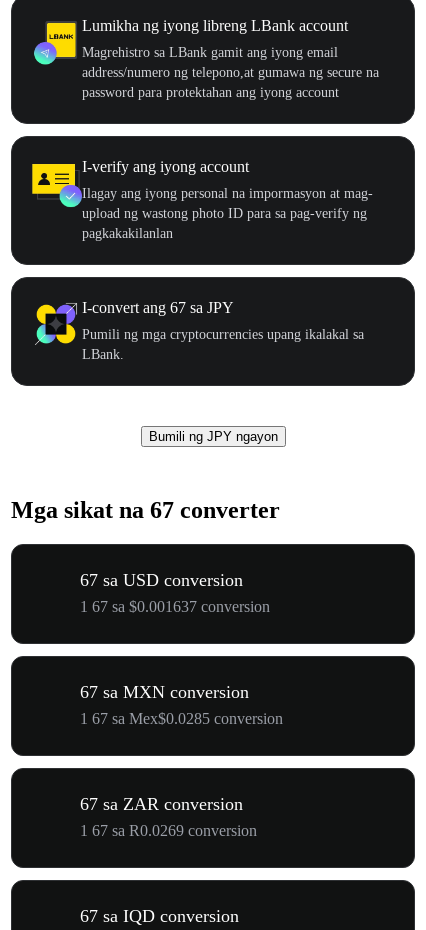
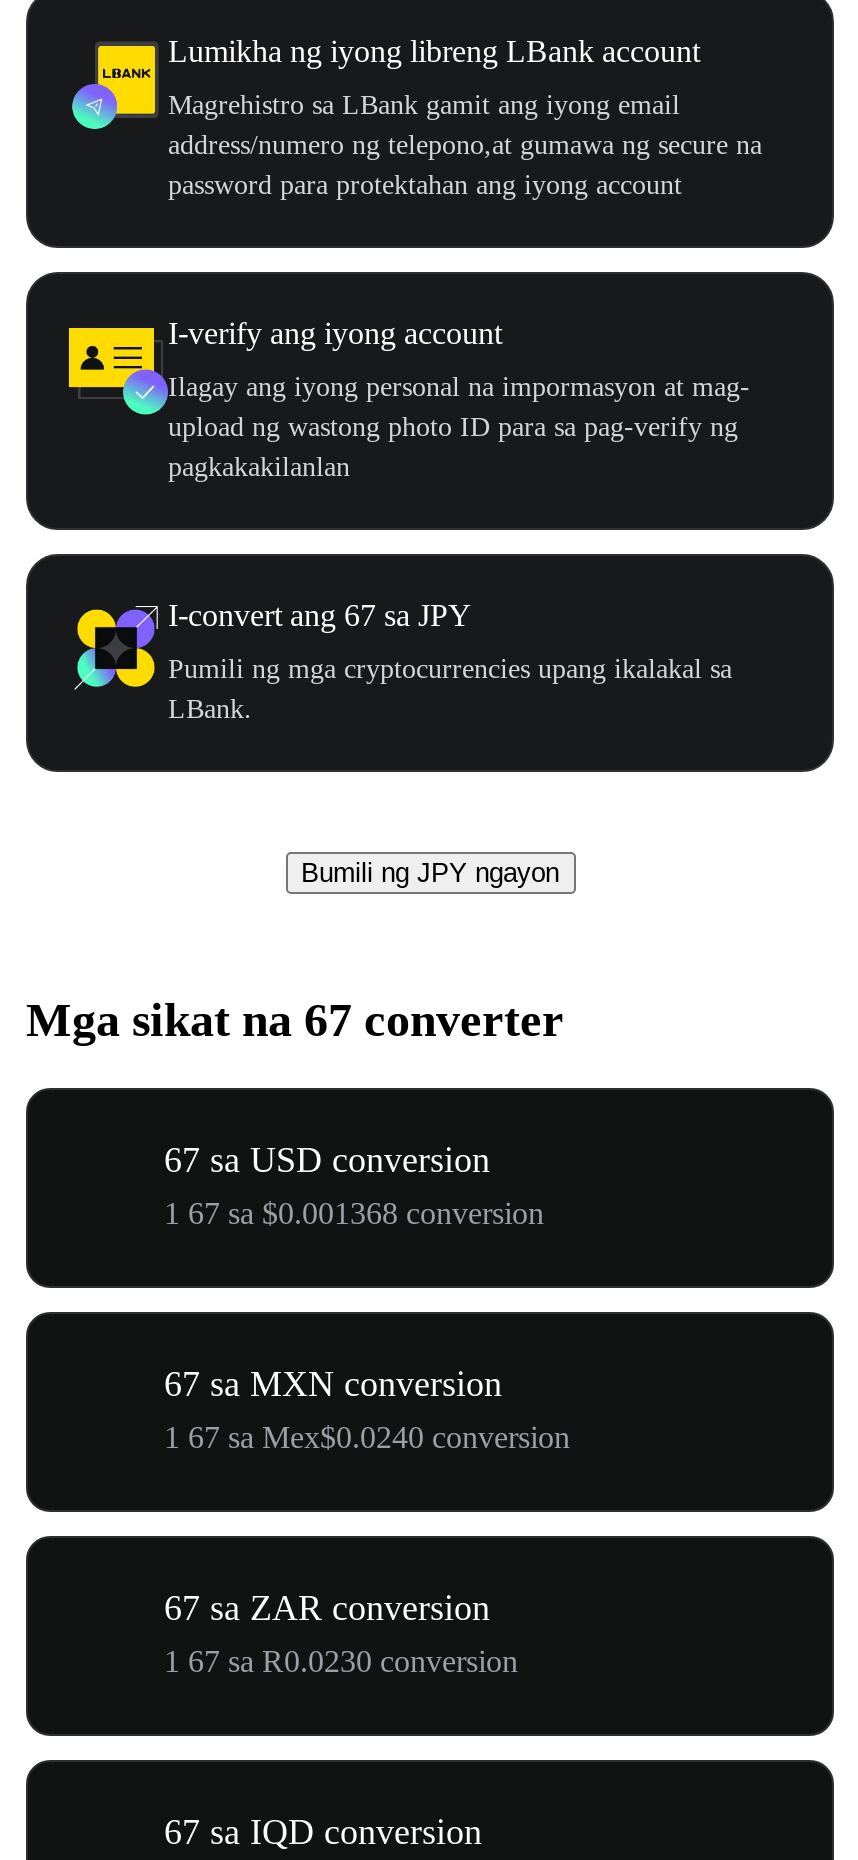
- 1 67 sa $0.001637 conversion
+ 1 67 sa $0.001368 conversion

- 1 67 sa Mex$0.0285 conversion
+ 1 67 sa Mex$0.0240 conversion

- 1 67 sa R0.0269 conversion
+ 1 67 sa R0.0230 conversion
